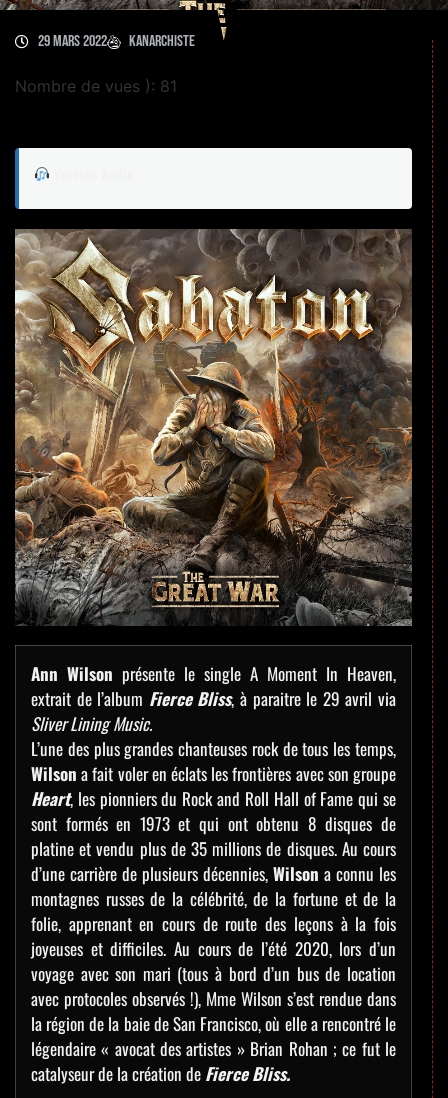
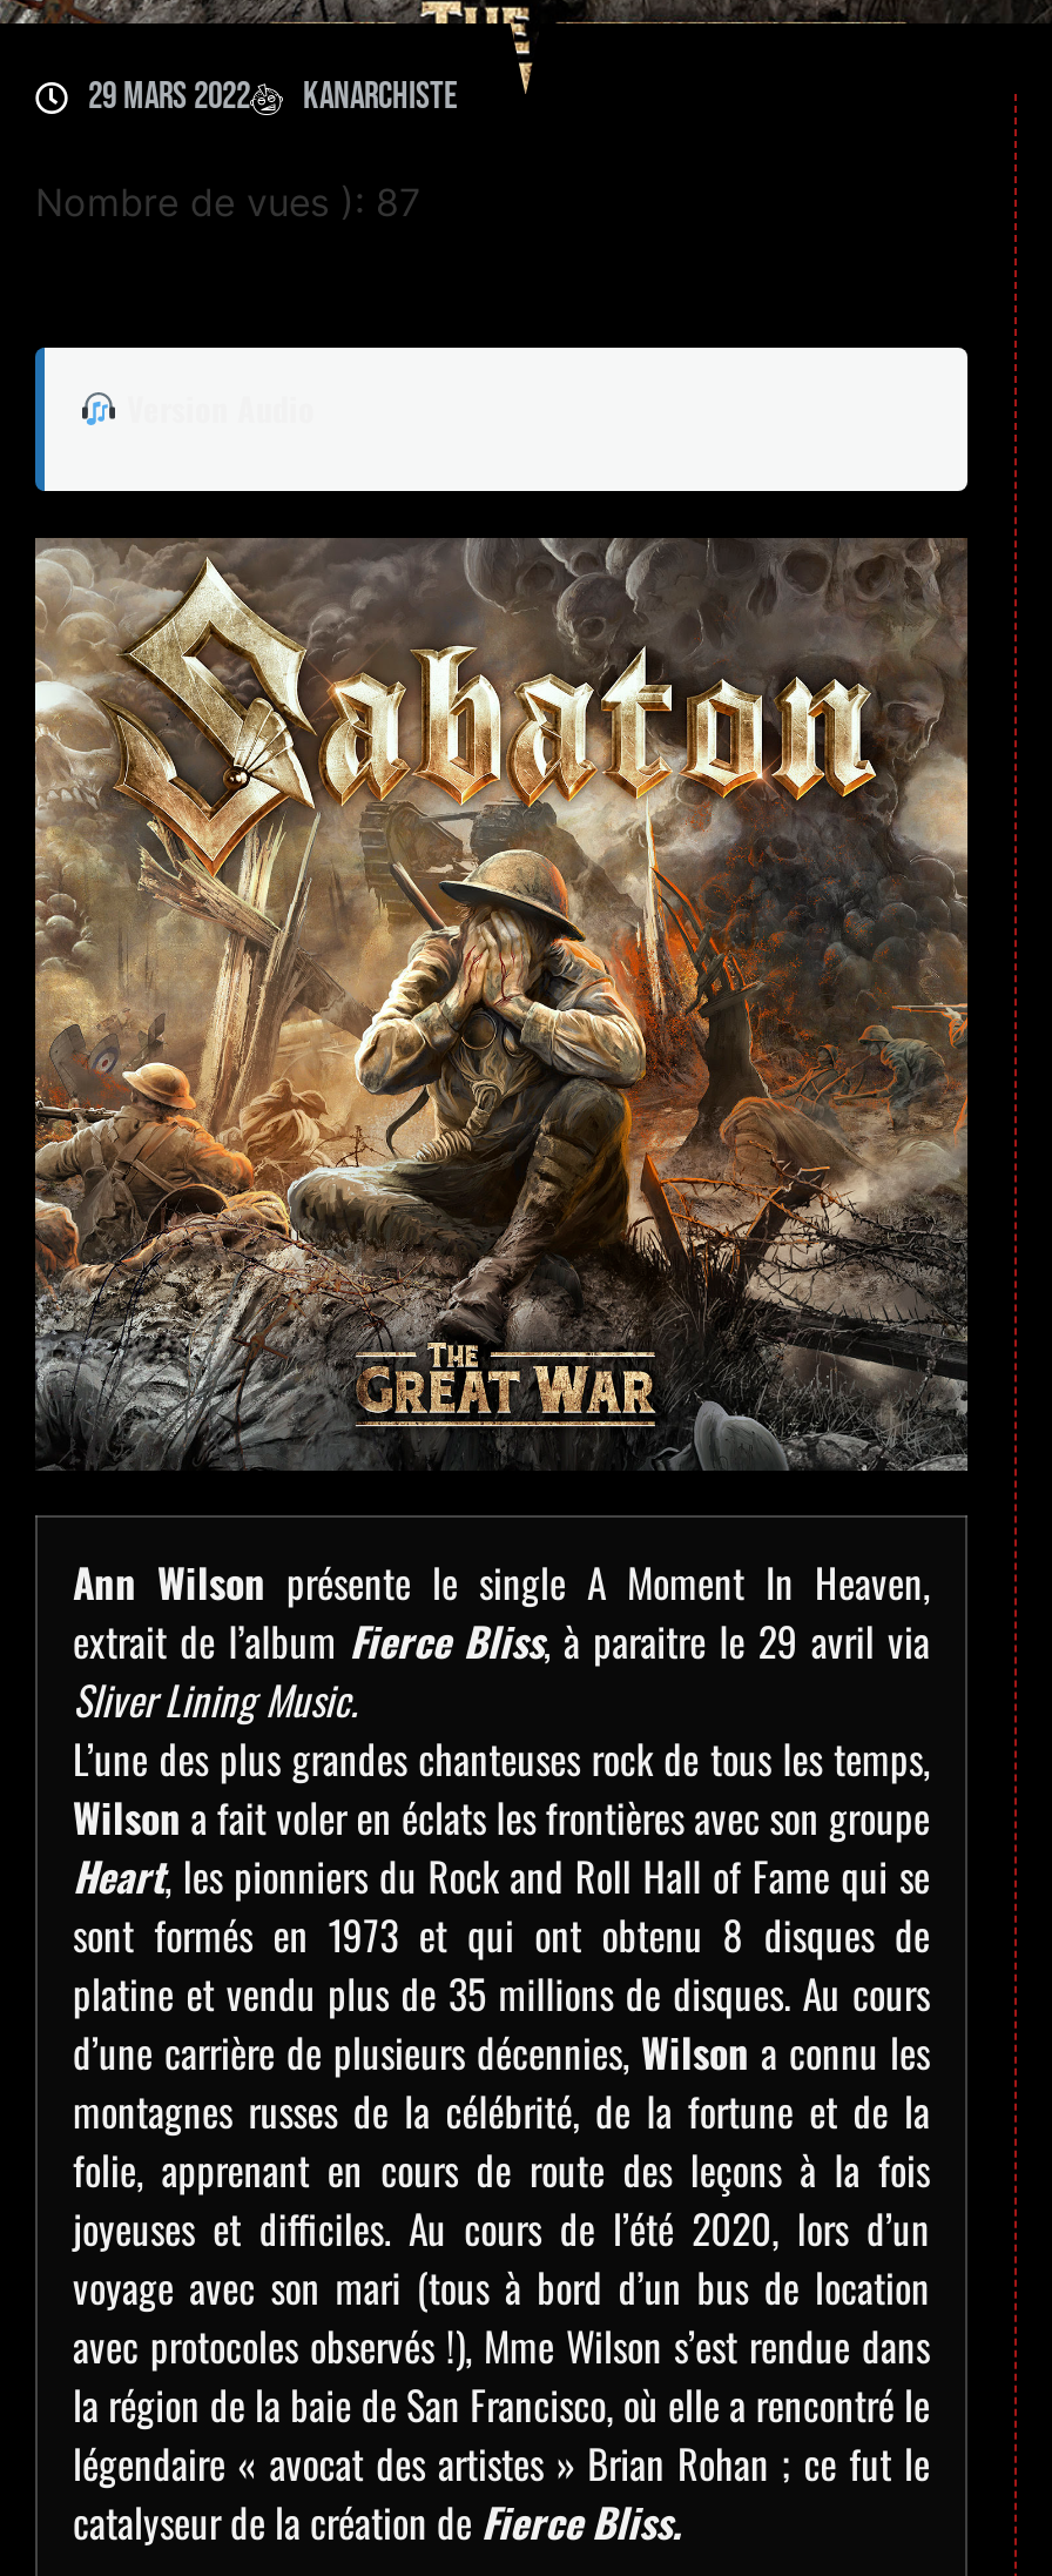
- Nombre de vues ): 81
+ Nombre de vues ): 87
